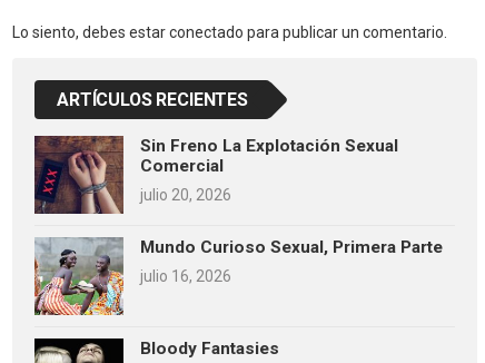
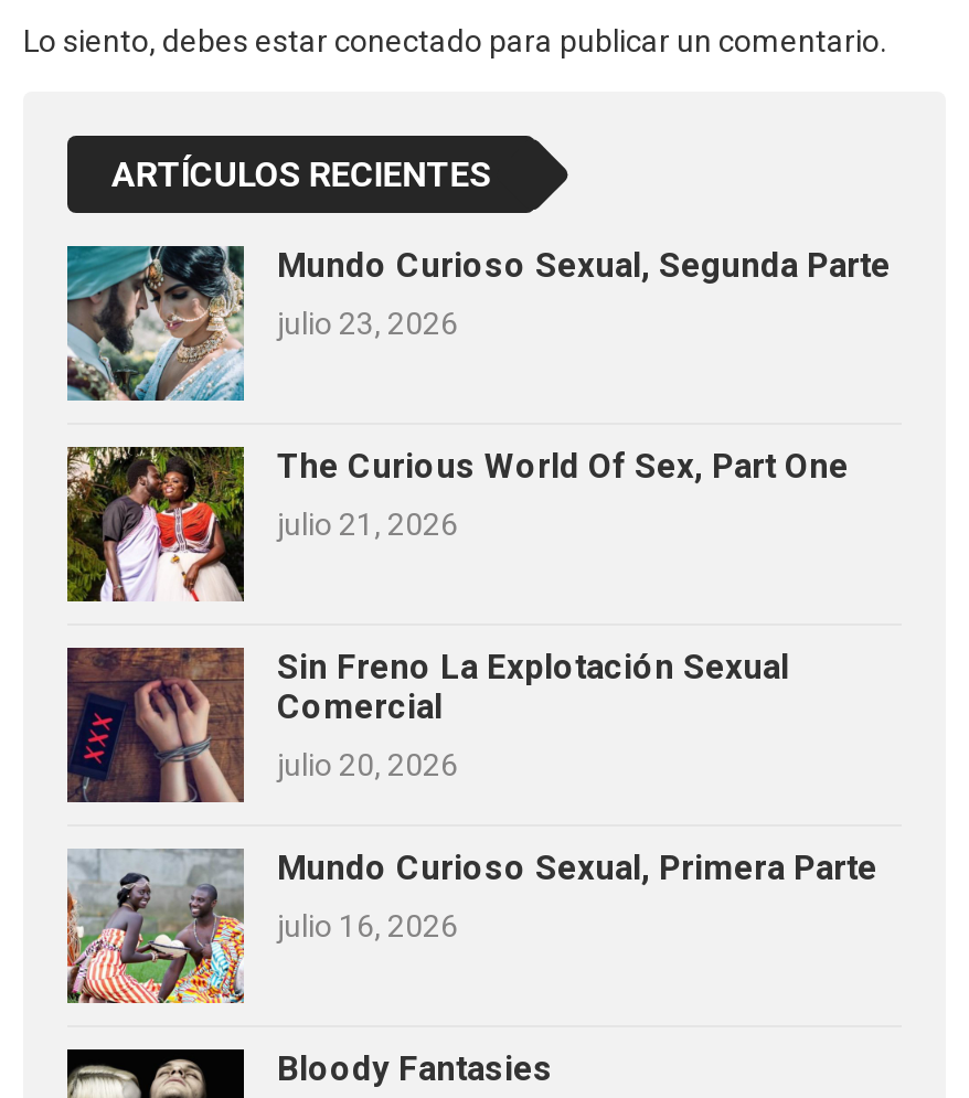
+ [image]
+ Mundo Curioso Sexual, Segunda Parte
+ julio 23, 2026

+ [image]
+ The Curious World Of Sex, Part One
+ julio 21, 2026
